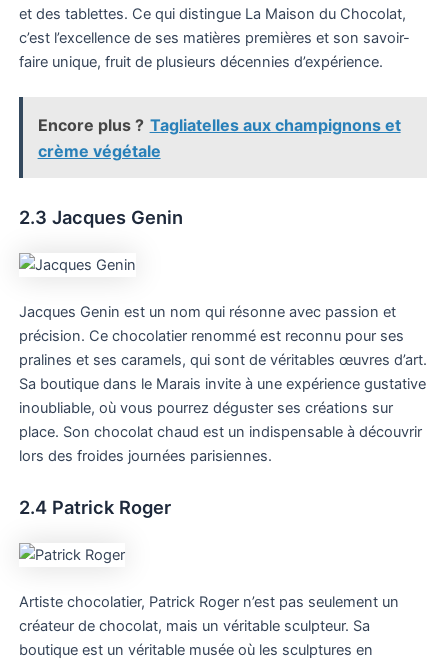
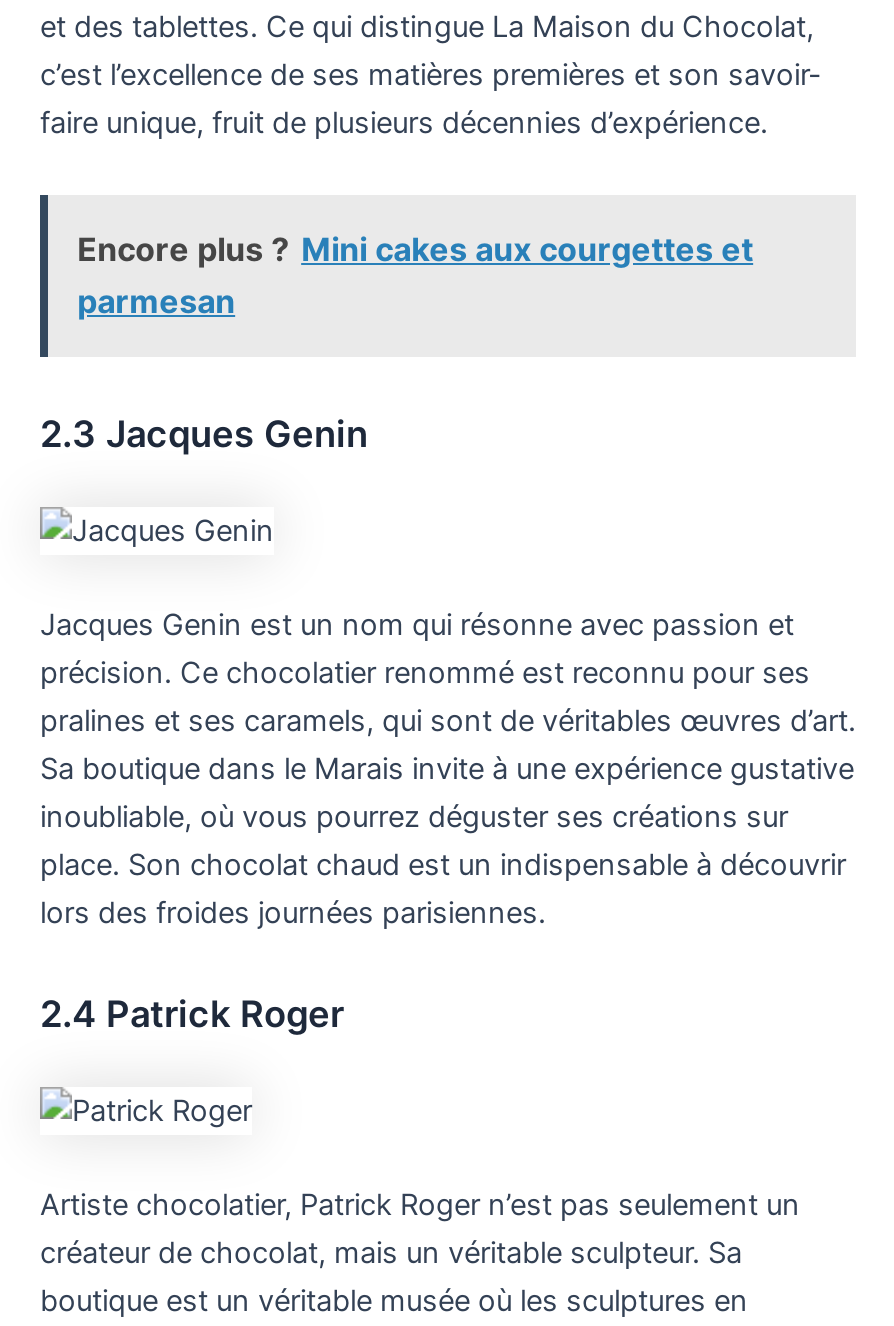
- Encore plus ? Tagliatelles aux champignons et
- crème végétale
+ Encore plus ? Mini cakes aux courgettes et
+ parmesan
